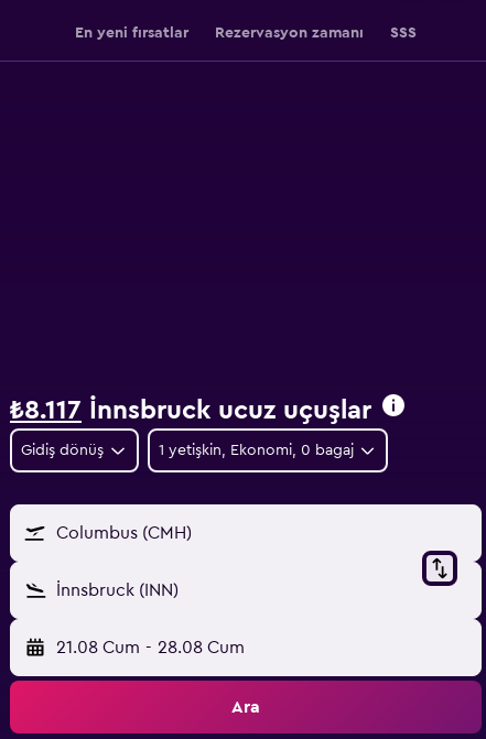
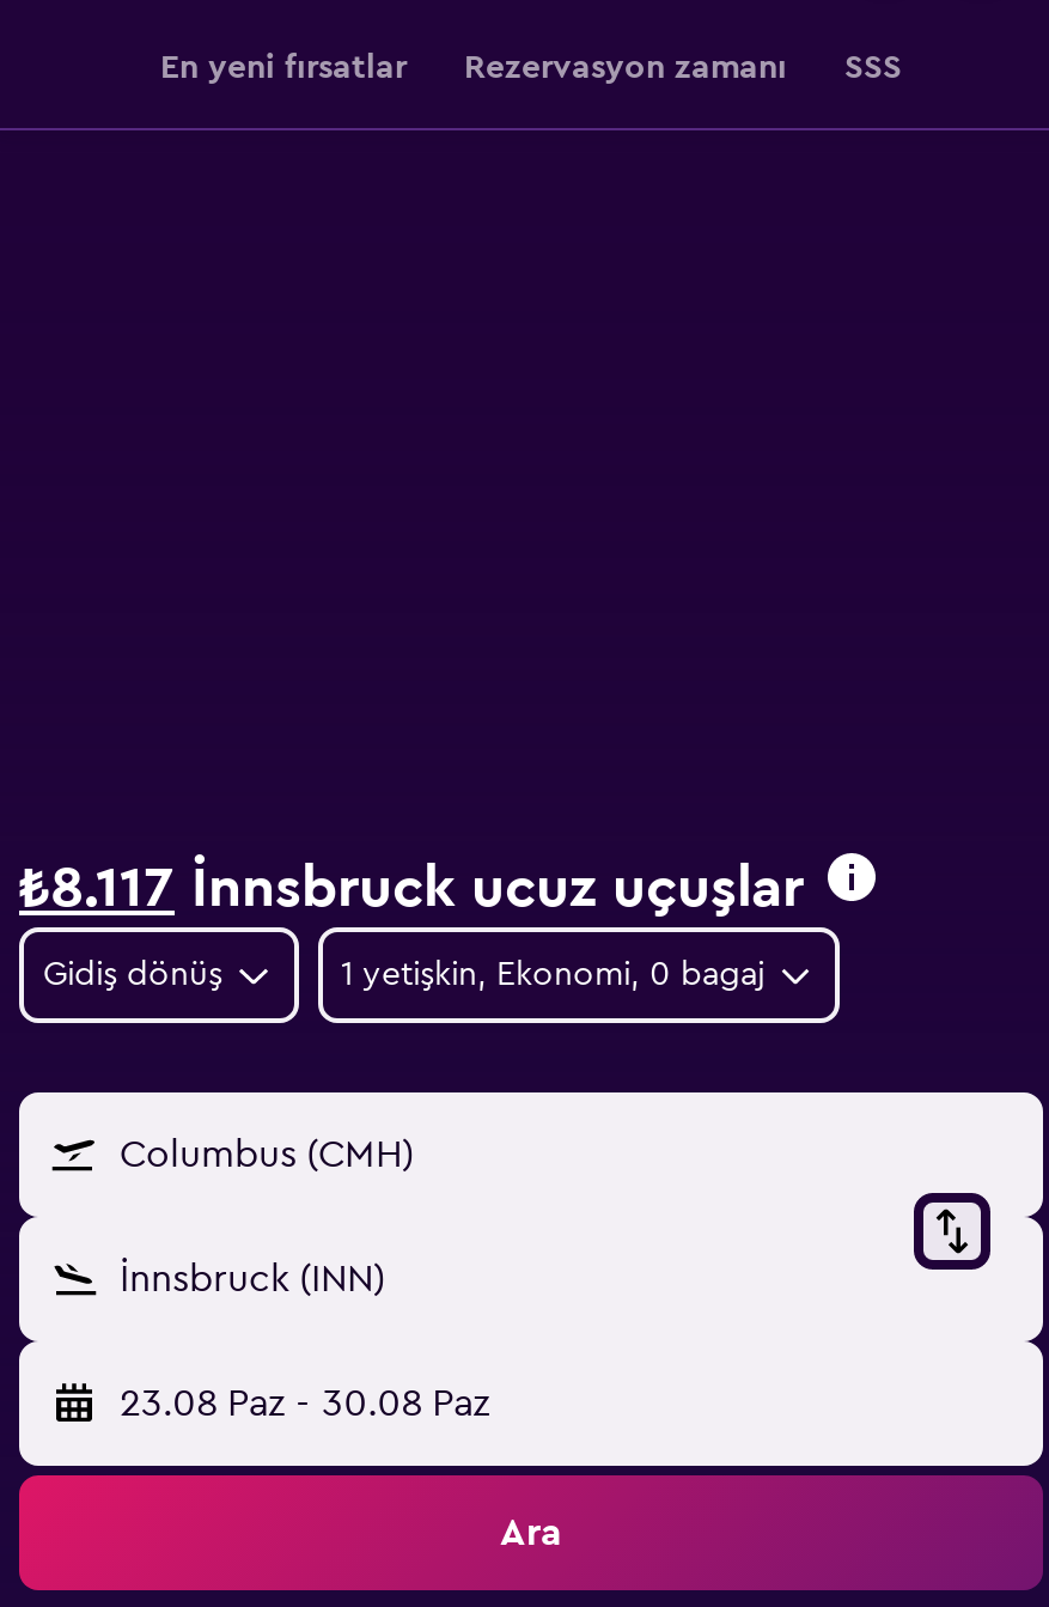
- 21.08 Cum - 28.08 Cum
+ 23.08 Paz - 30.08 Paz
